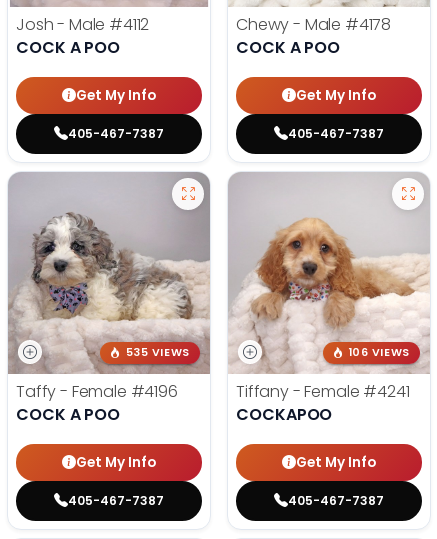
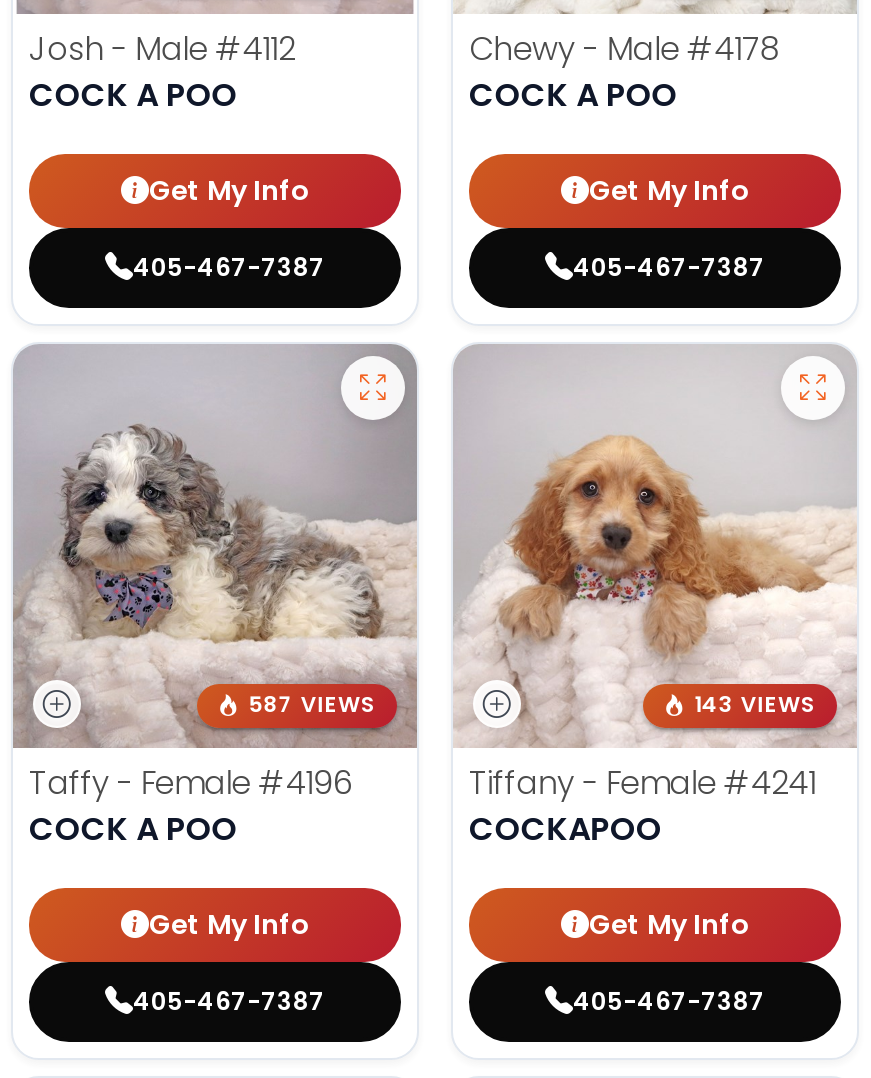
- 535 VIEWS
+ 587 VIEWS

- 106 VIEWS
+ 143 VIEWS
